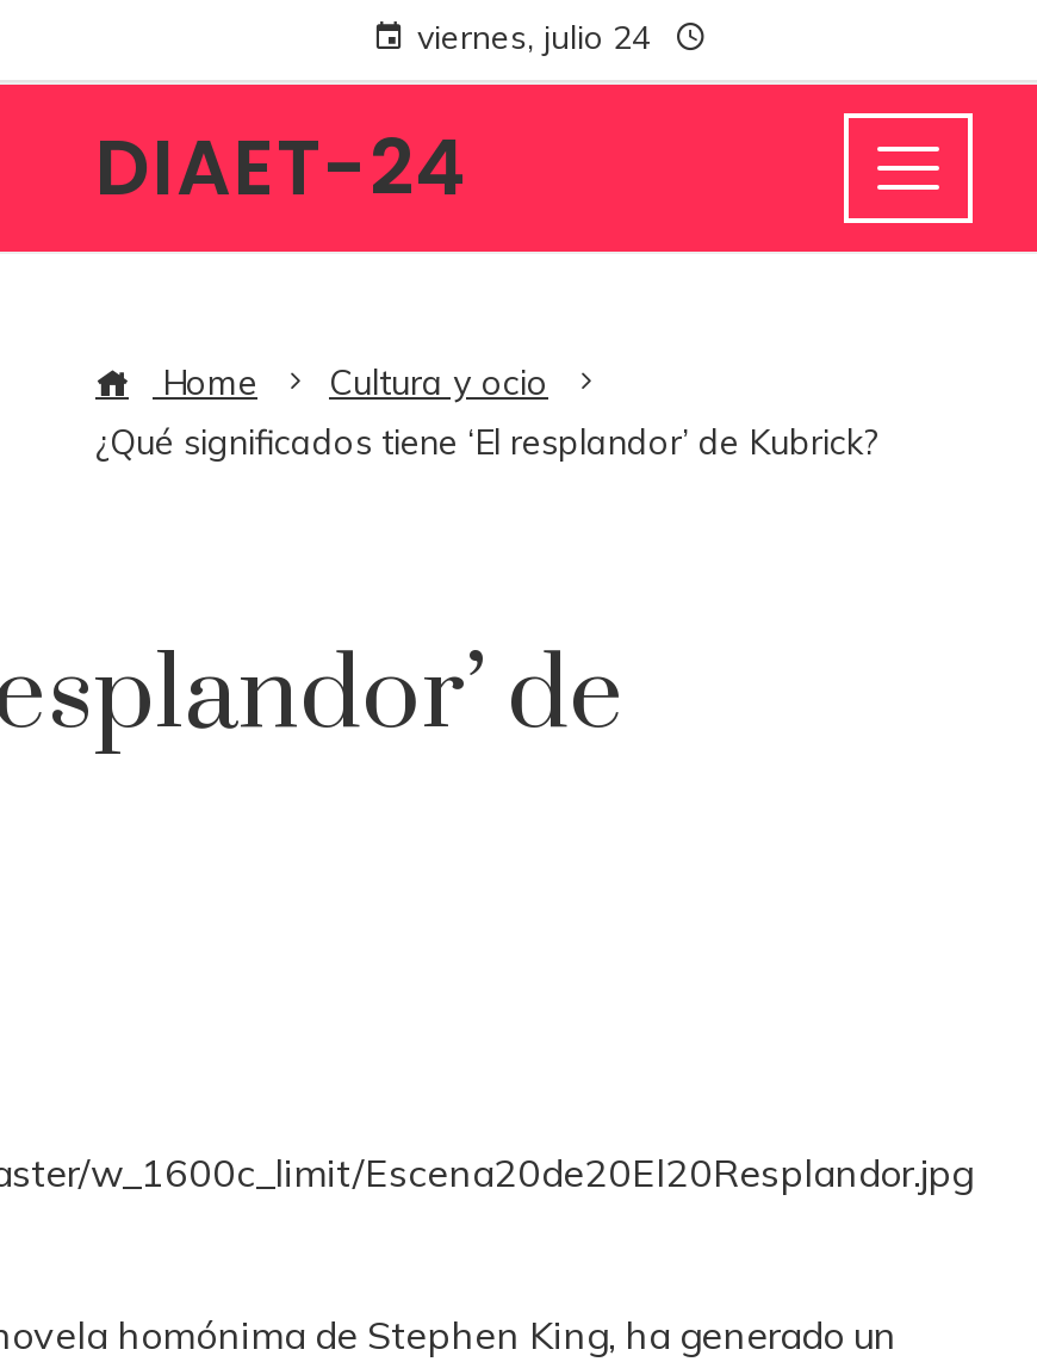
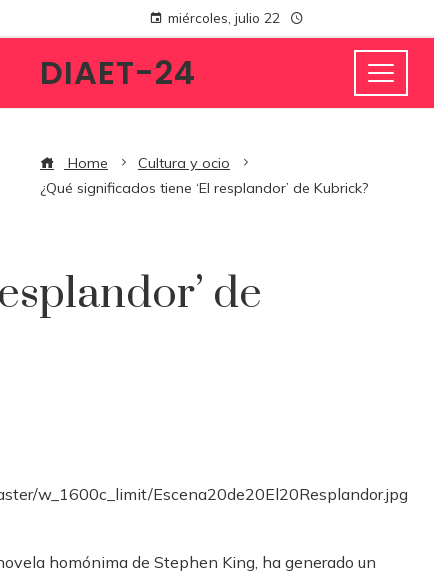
- viernes, julio 24
+ miércoles, julio 22
